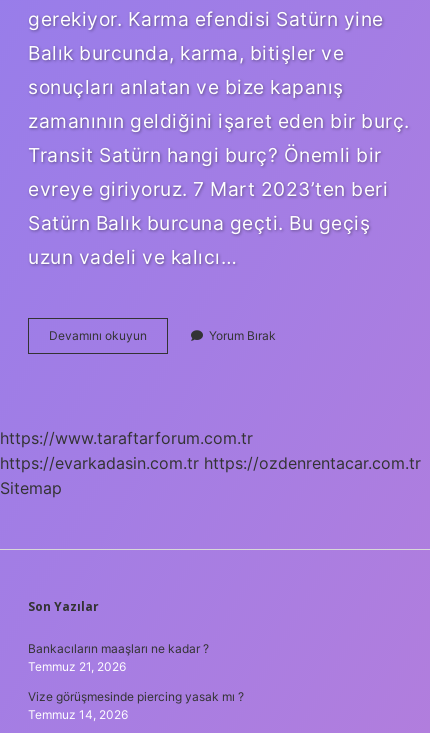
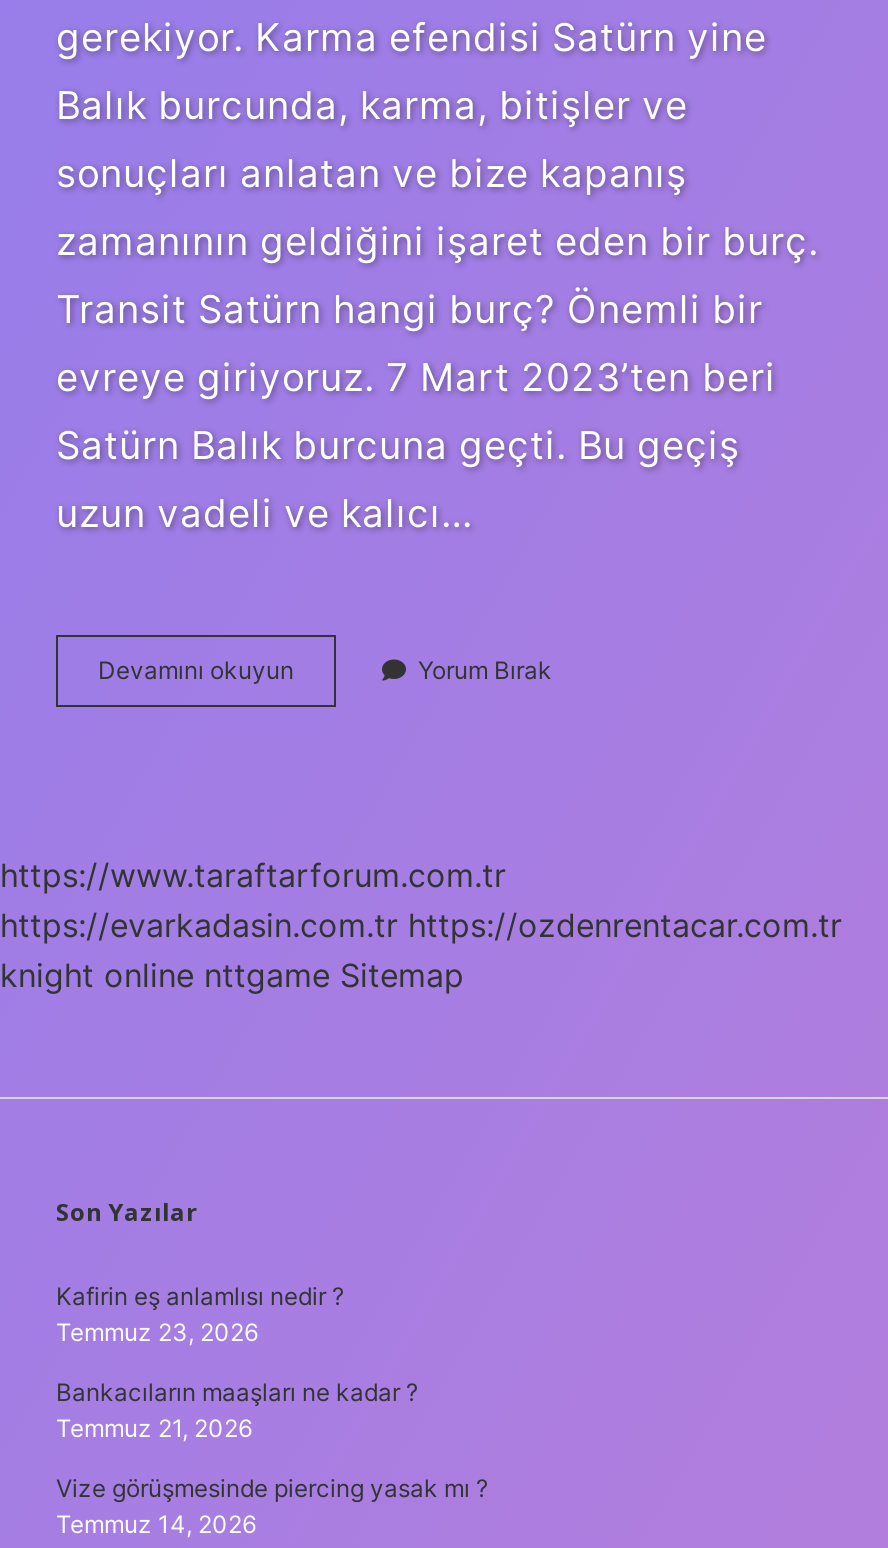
- Sitemap
+ knight online nttgame Sitemap

+ Kafirin eş anlamlısı nedir ?
+ Temmuz 23, 2026
